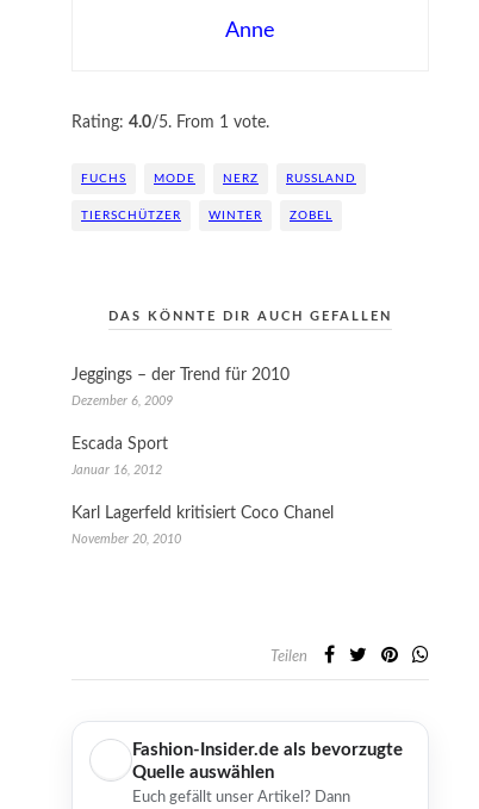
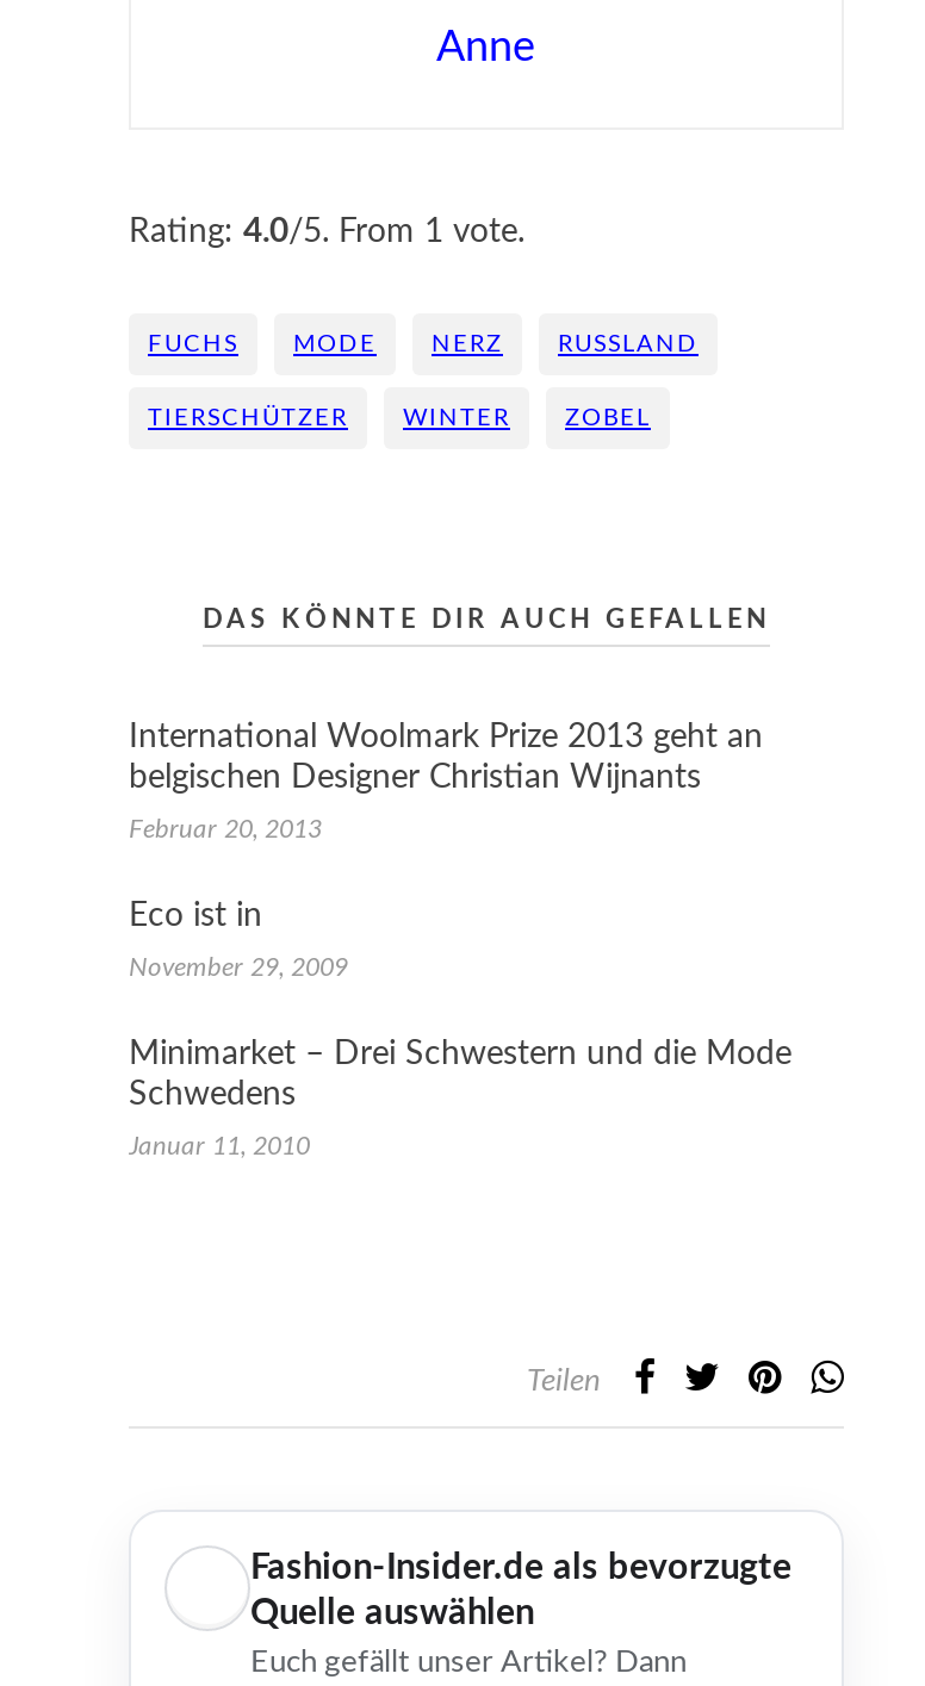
- Jeggings – der Trend für 2010
+ International Woolmark Prize 2013 geht an
+ belgischen Designer Christian Wijnants

- Dezember 6, 2009
+ Februar 20, 2013

- Escada Sport
+ Eco ist in

- Januar 16, 2012
+ November 29, 2009

- Karl Lagerfeld kritisiert Coco Chanel
+ Minimarket – Drei Schwestern und die Mode
+ Schwedens

- November 20, 2010
+ Januar 11, 2010
